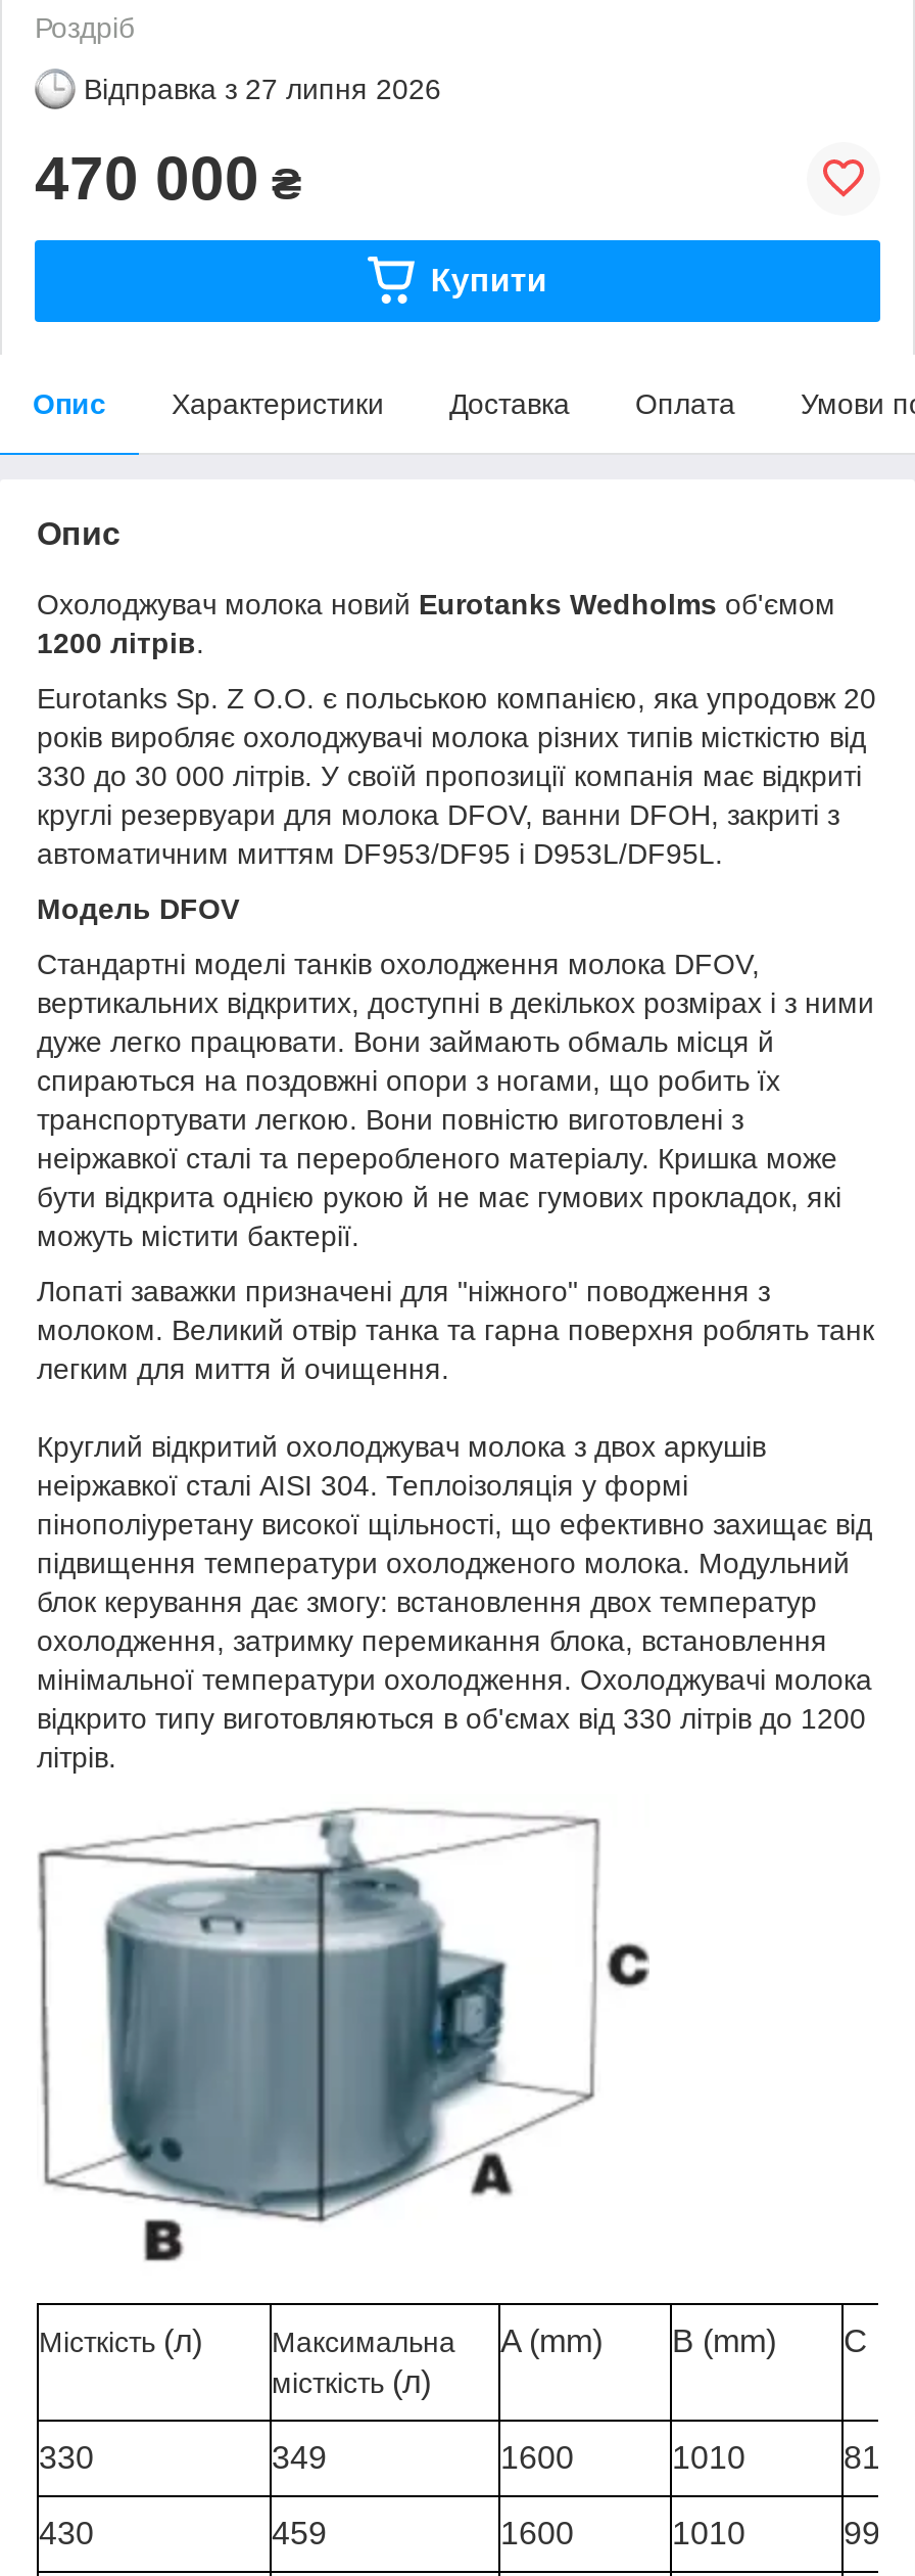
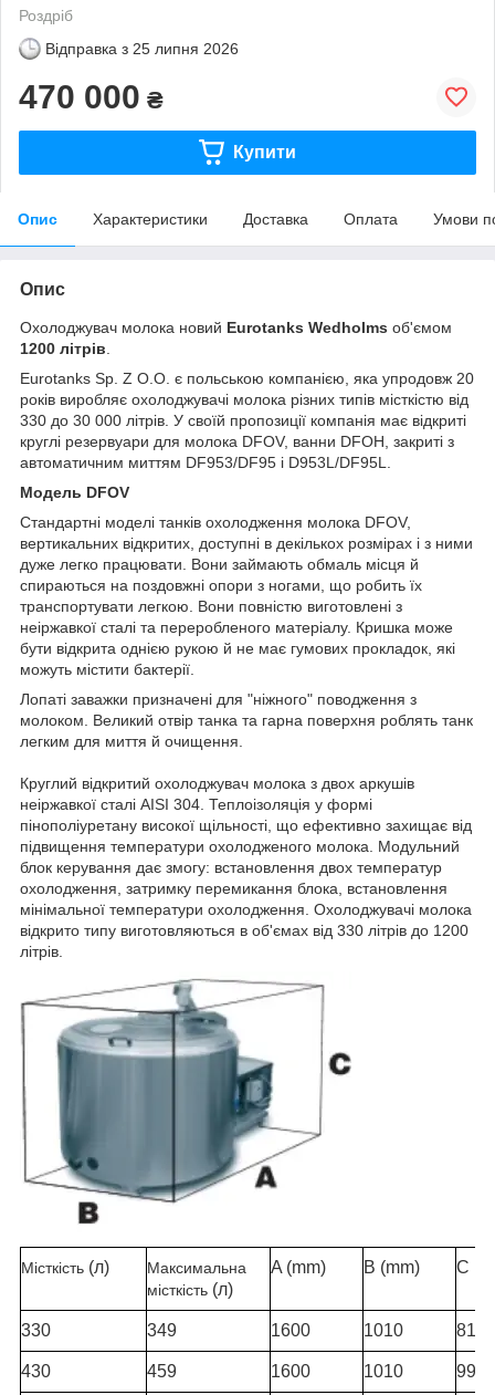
- Відправка з 27 липня 2026
+ Відправка з 25 липня 2026
